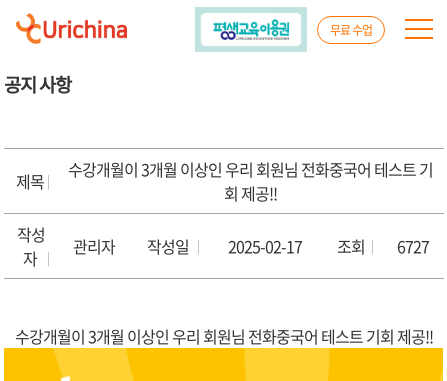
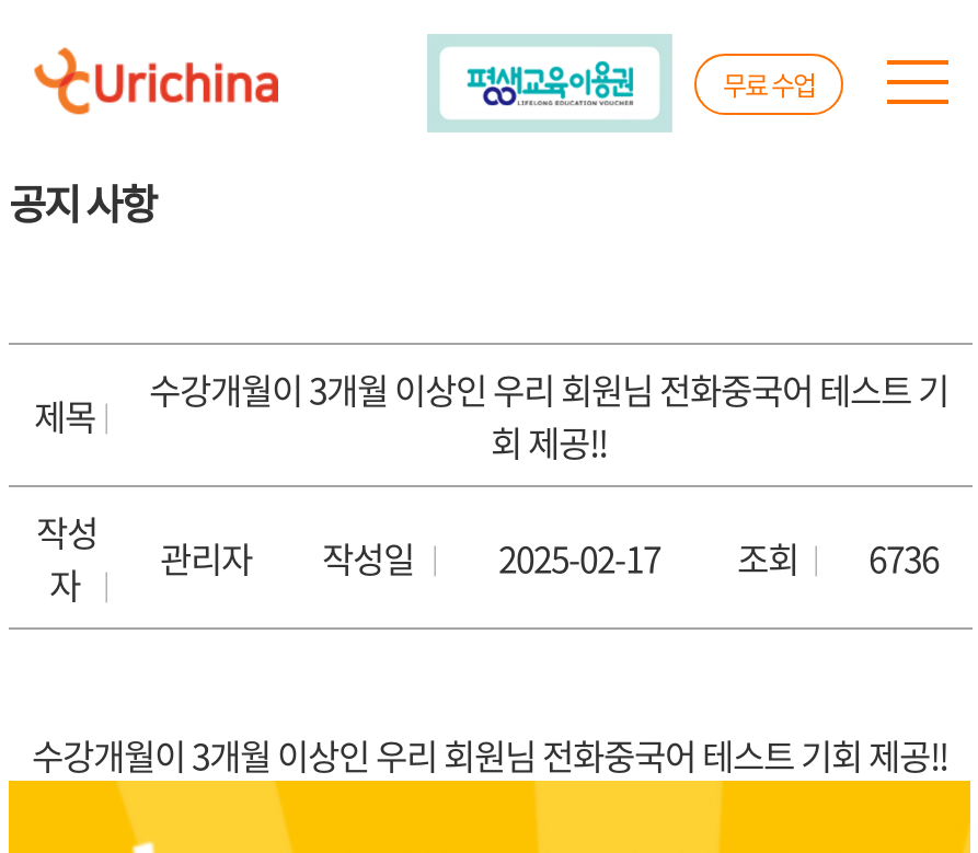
- 작성 자 관리자 작성일 2025-02-17 조회 6727
+ 작성 자 관리자 작성일 2025-02-17 조회 6736
